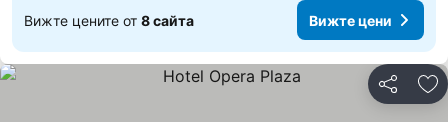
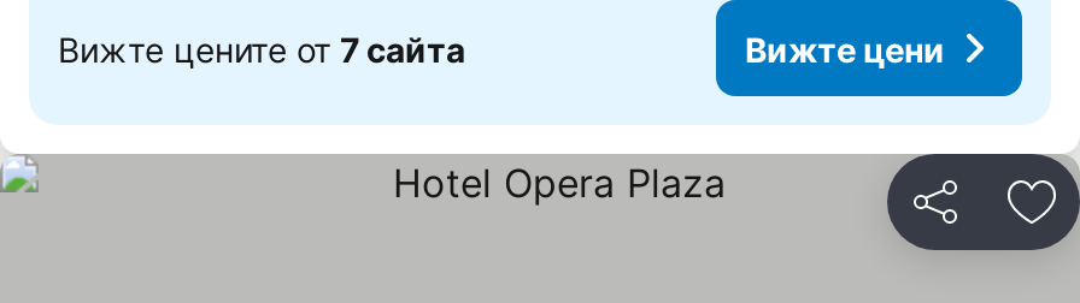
- Вижте цените от 8 сайта
+ Вижте цените от 7 сайта
